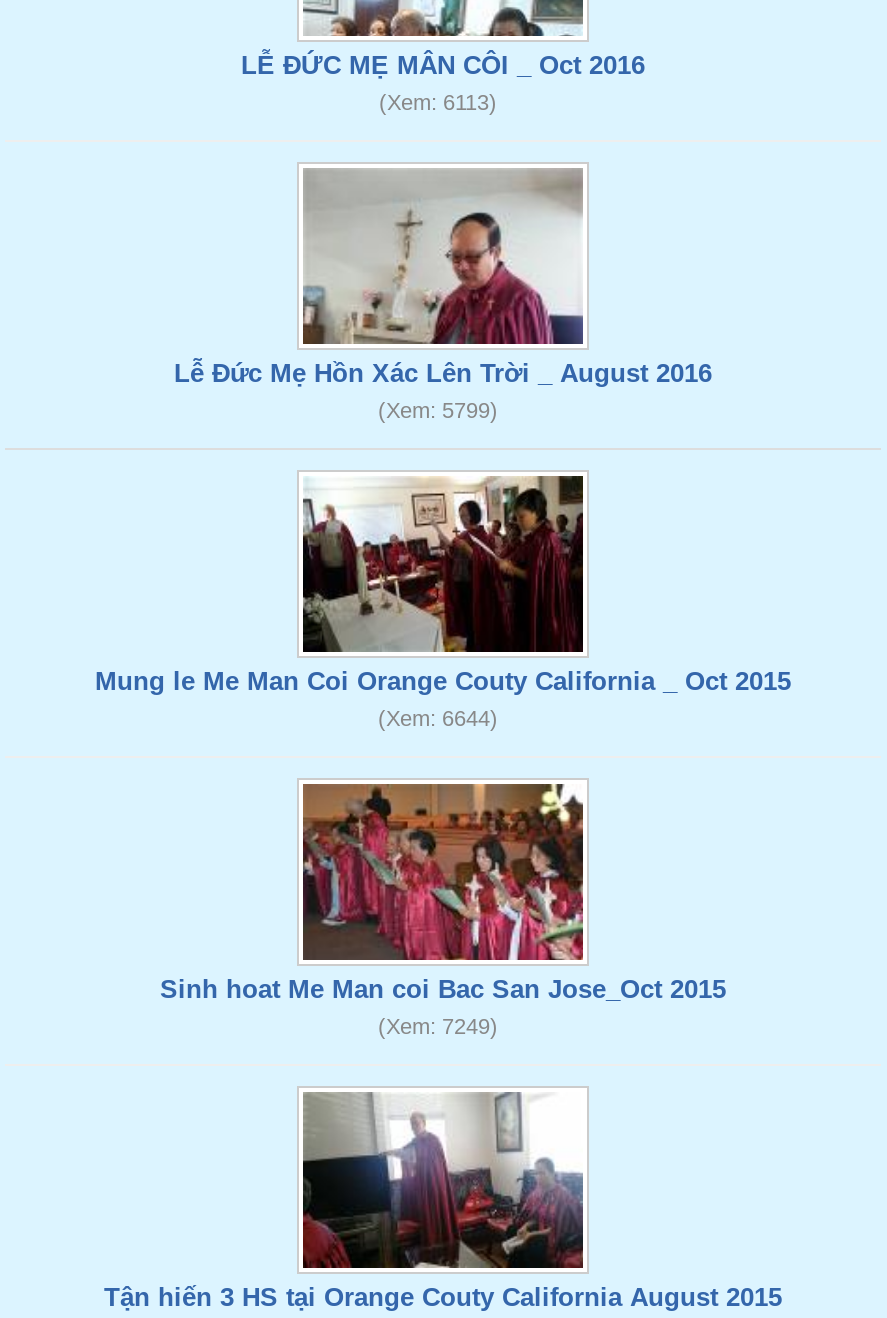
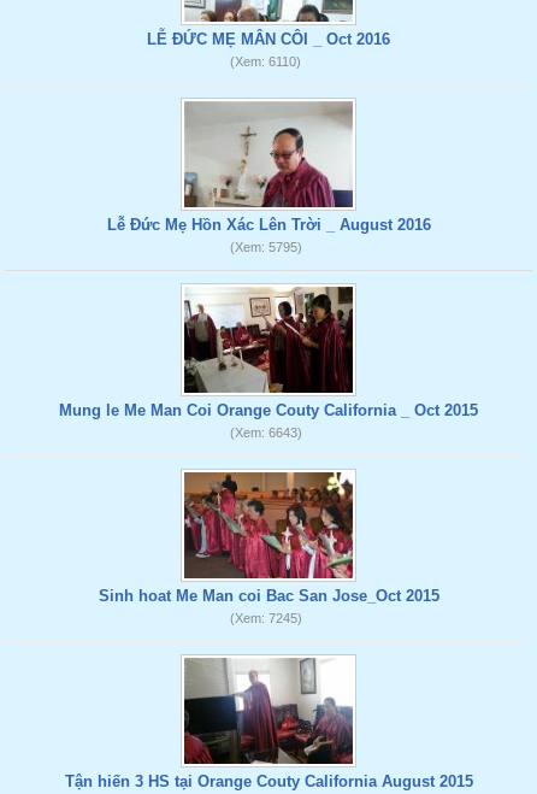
- (Xem: 6113)
+ (Xem: 6110)

- (Xem: 5799)
+ (Xem: 5795)

- (Xem: 6644)
+ (Xem: 6643)

- (Xem: 7249)
+ (Xem: 7245)
